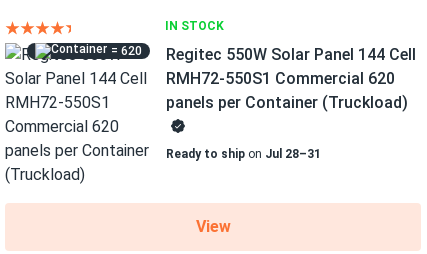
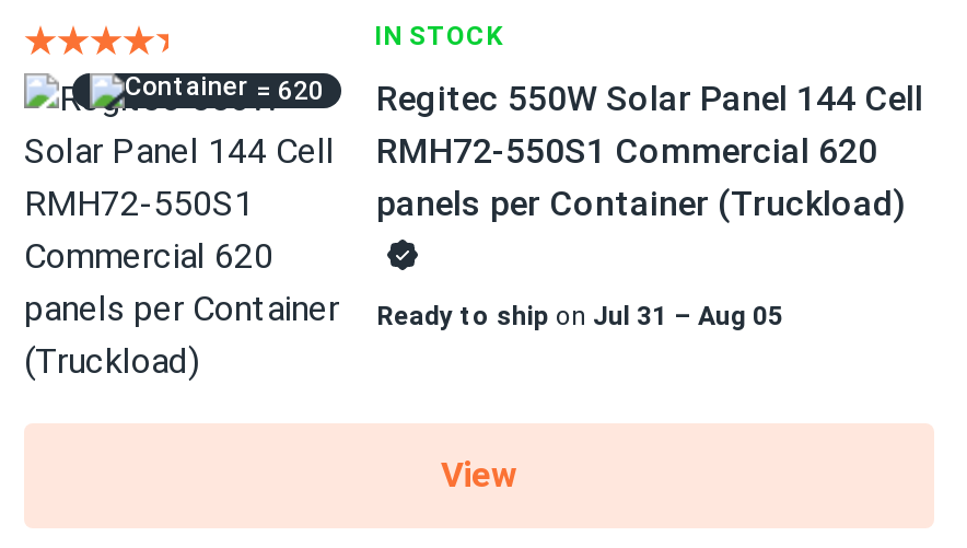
- Ready to ship on Jul 28–31
+ Ready to ship on Jul 31 – Aug 05
